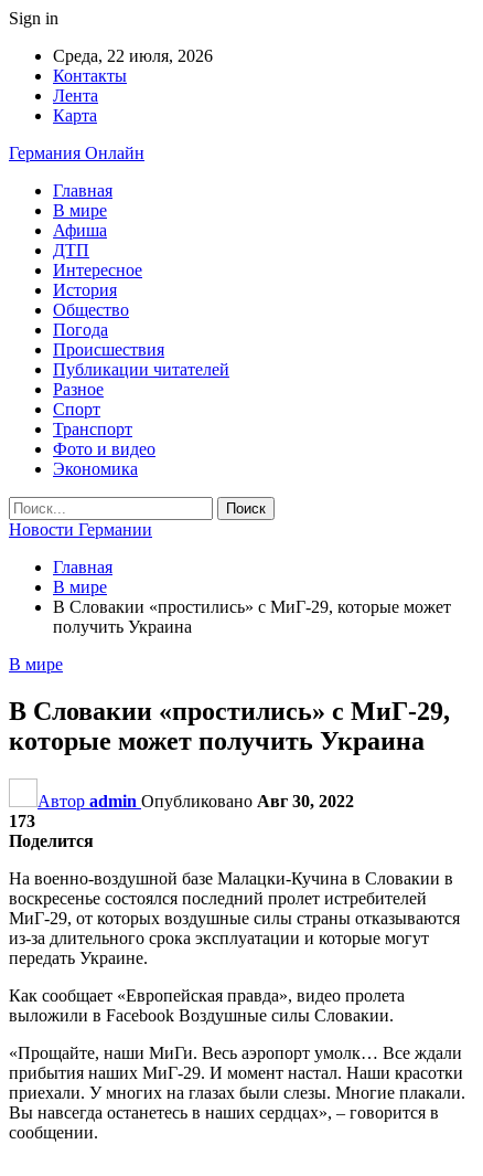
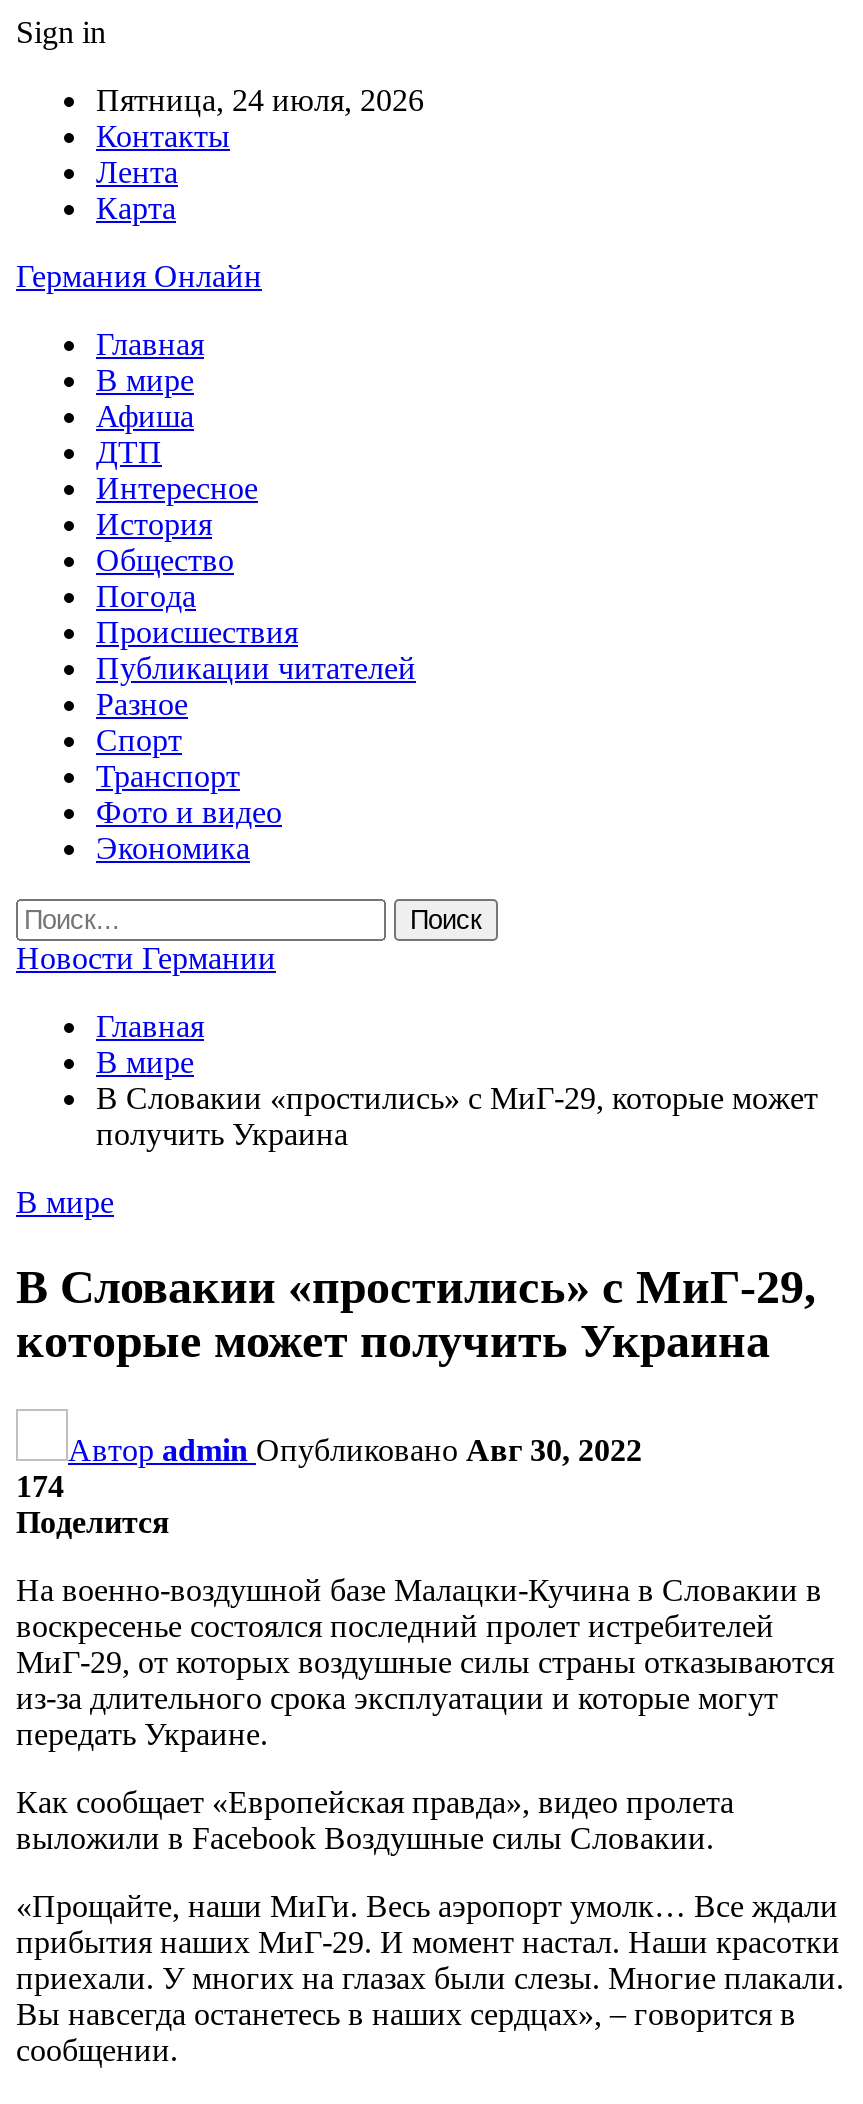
- Среда, 22 июля, 2026
+ Пятница, 24 июля, 2026

- 173
+ 174
